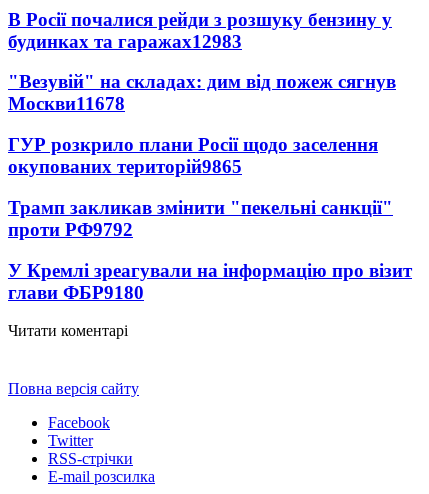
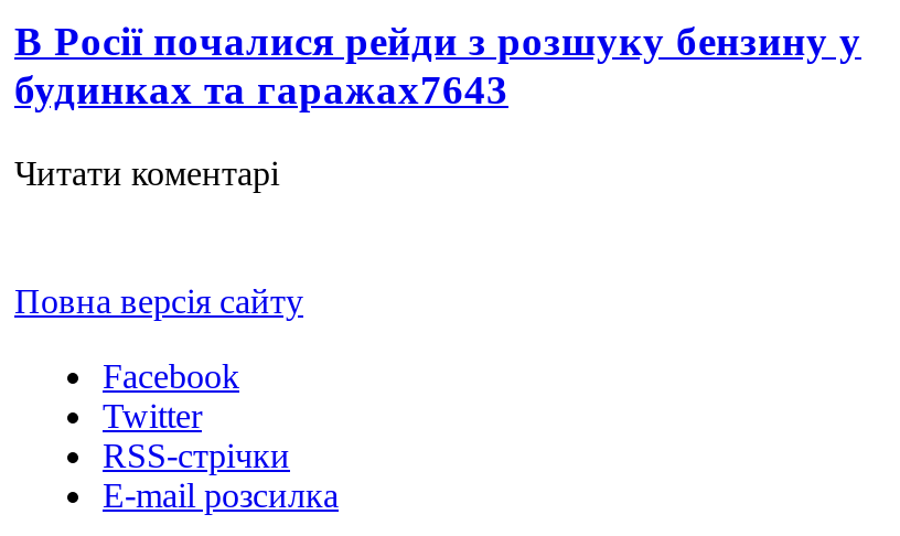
- будинках та гаражах12983
- "Везувій" на складах: дим від пожеж сягнув
- Москви11678
- ГУР розкрило плани Росії щодо заселення
- окупованих територій9865
- Трамп закликав змінити "пекельні санкції"
- проти РФ9792
- У Кремлі зреагували на інформацію про візит
- глави ФБР9180
+ будинках та гаражах7643
